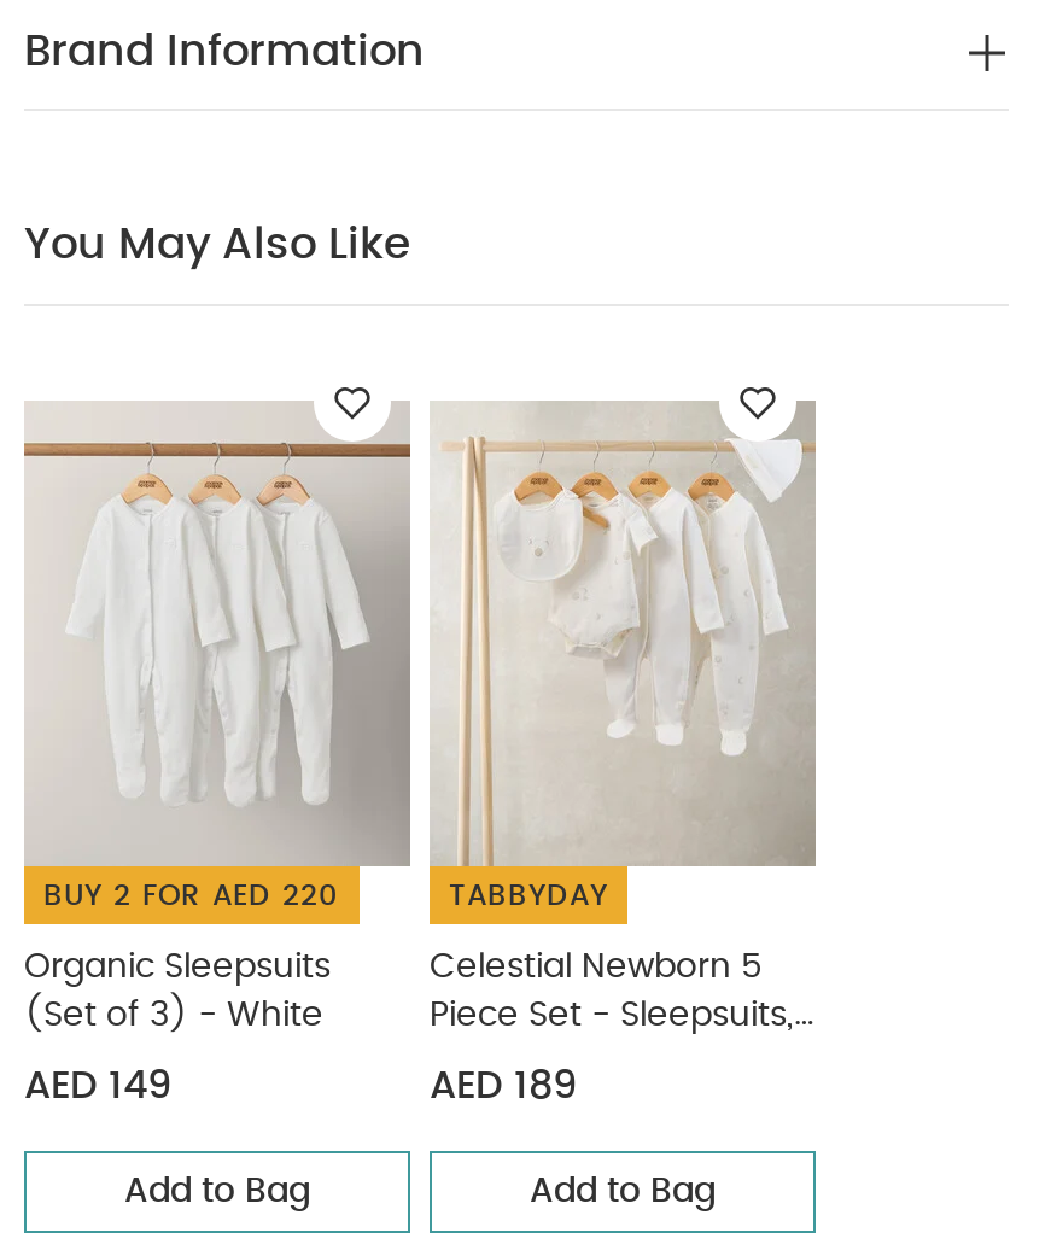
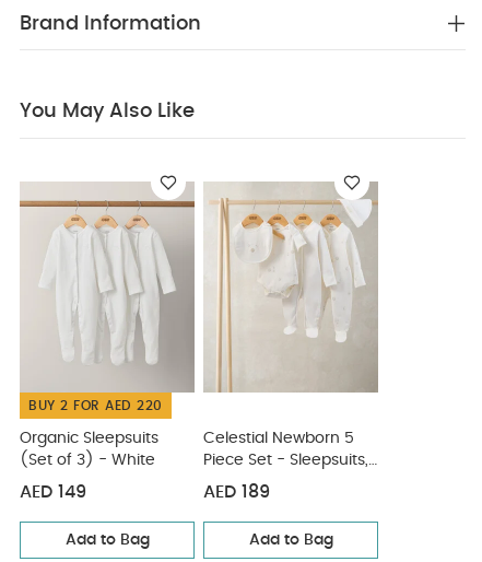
- TABBYDAY
